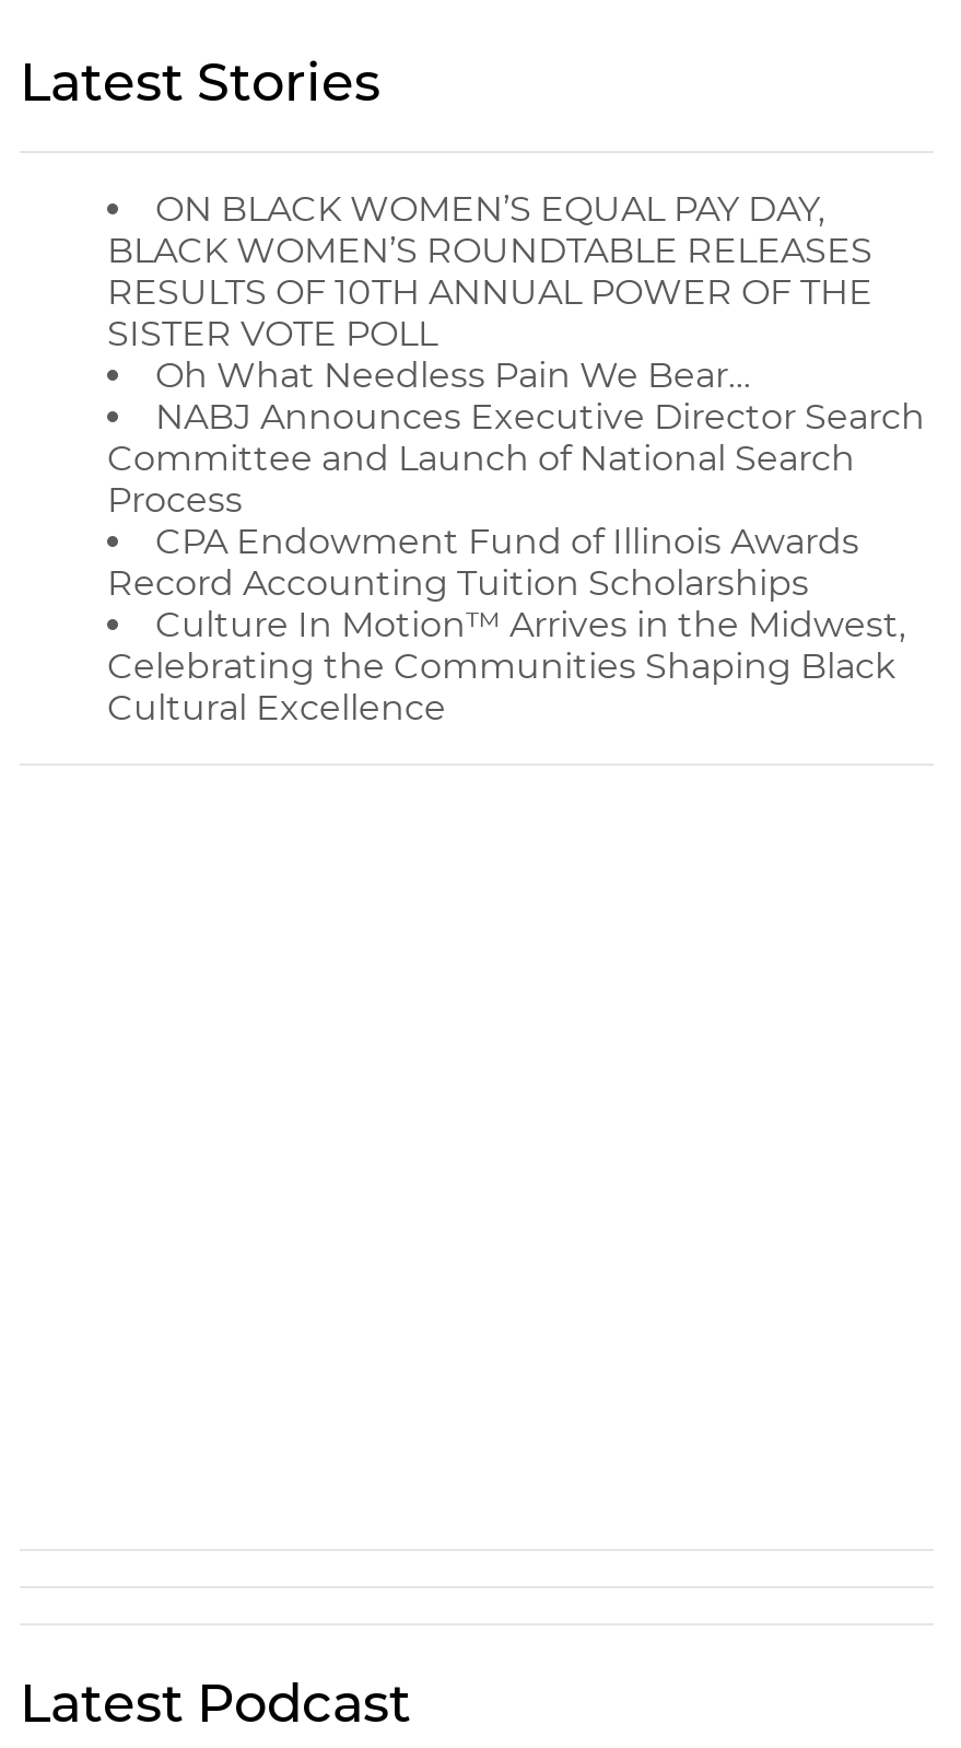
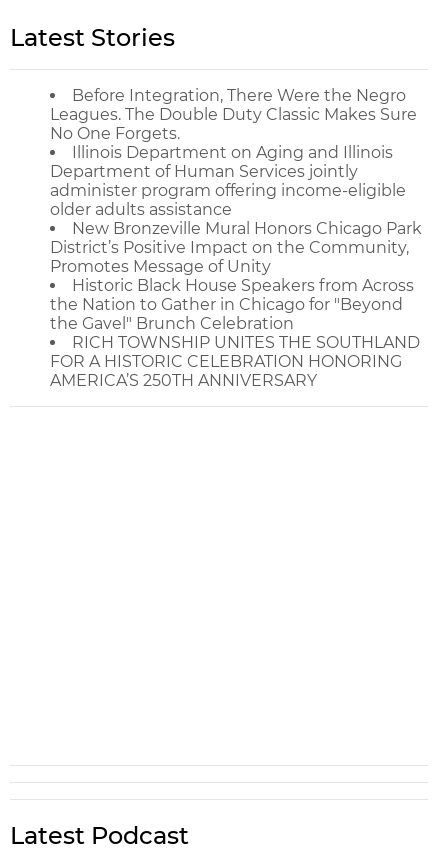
- ON BLACK WOMEN’S EQUAL PAY DAY,
- BLACK WOMEN’S ROUNDTABLE RELEASES
- RESULTS OF 10TH ANNUAL POWER OF THE
- SISTER VOTE POLL
- Oh What Needless Pain We Bear…
- NABJ Announces Executive Director Search
- Committee and Launch of National Search
- Process
- CPA Endowment Fund of Illinois Awards
- Record Accounting Tuition Scholarships
- Culture In Motion™ Arrives in the Midwest,
- Celebrating the Communities Shaping Black
- Cultural Excellence
+ Before Integration, There Were the Negro
+ Leagues. The Double Duty Classic Makes Sure
+ No One Forgets.
+ Illinois Department on Aging and Illinois
+ Department of Human Services jointly
+ administer program offering income-eligible
+ older adults assistance
+ New Bronzeville Mural Honors Chicago Park
+ District’s Positive Impact on the Community,
+ Promotes Message of Unity
+ Historic Black House Speakers from Across
+ the Nation to Gather in Chicago for "Beyond
+ the Gavel" Brunch Celebration
+ RICH TOWNSHIP UNITES THE SOUTHLAND
+ FOR A HISTORIC CELEBRATION HONORING
+ AMERICA’S 250TH ANNIVERSARY
